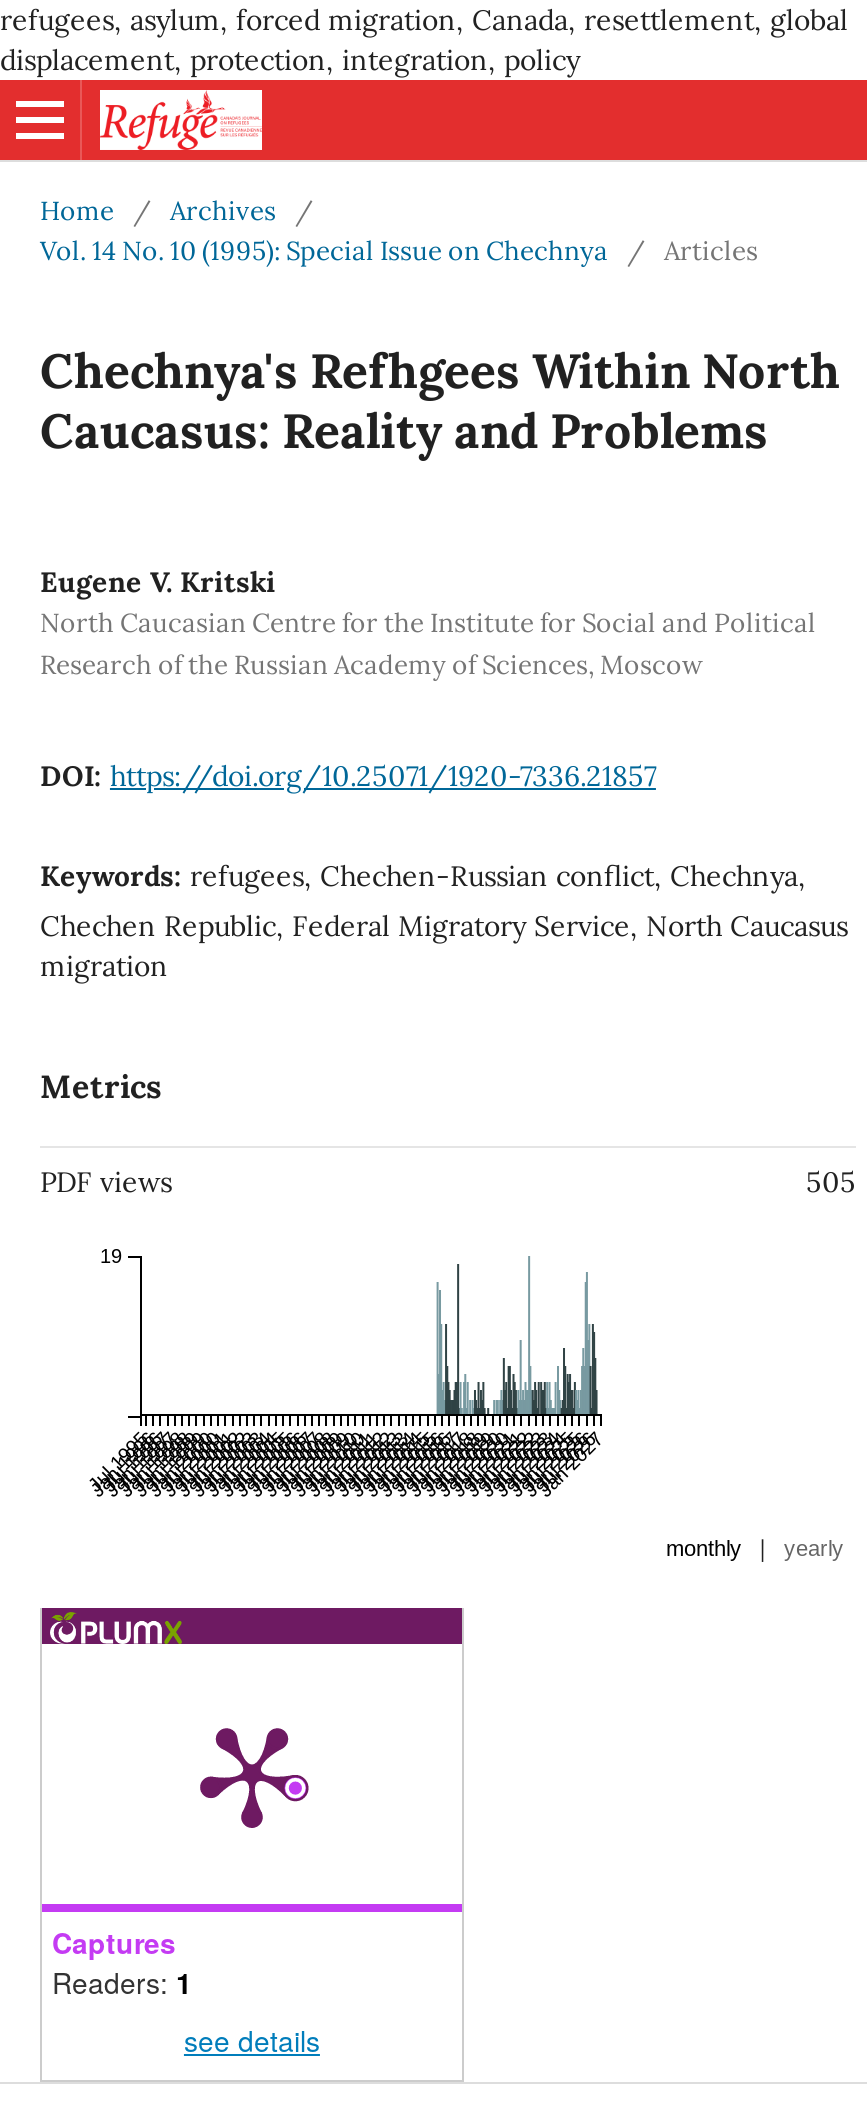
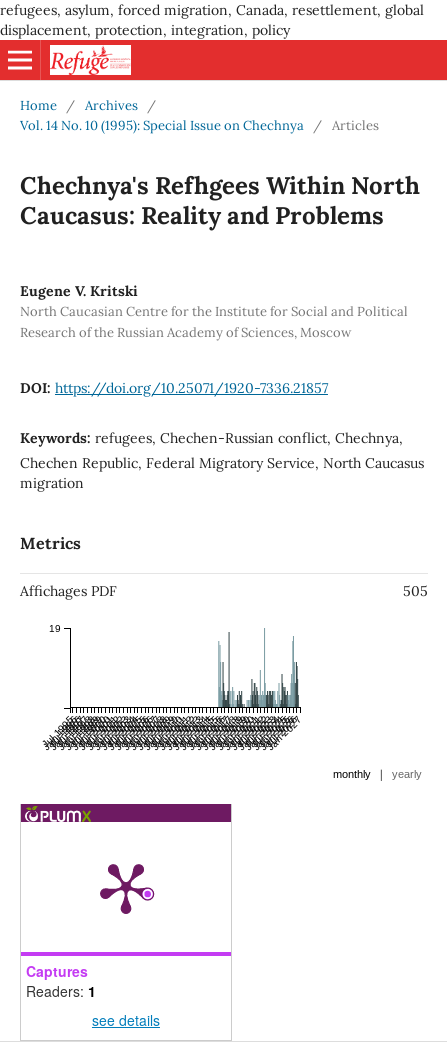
- PDF views
+ Affichages PDF
